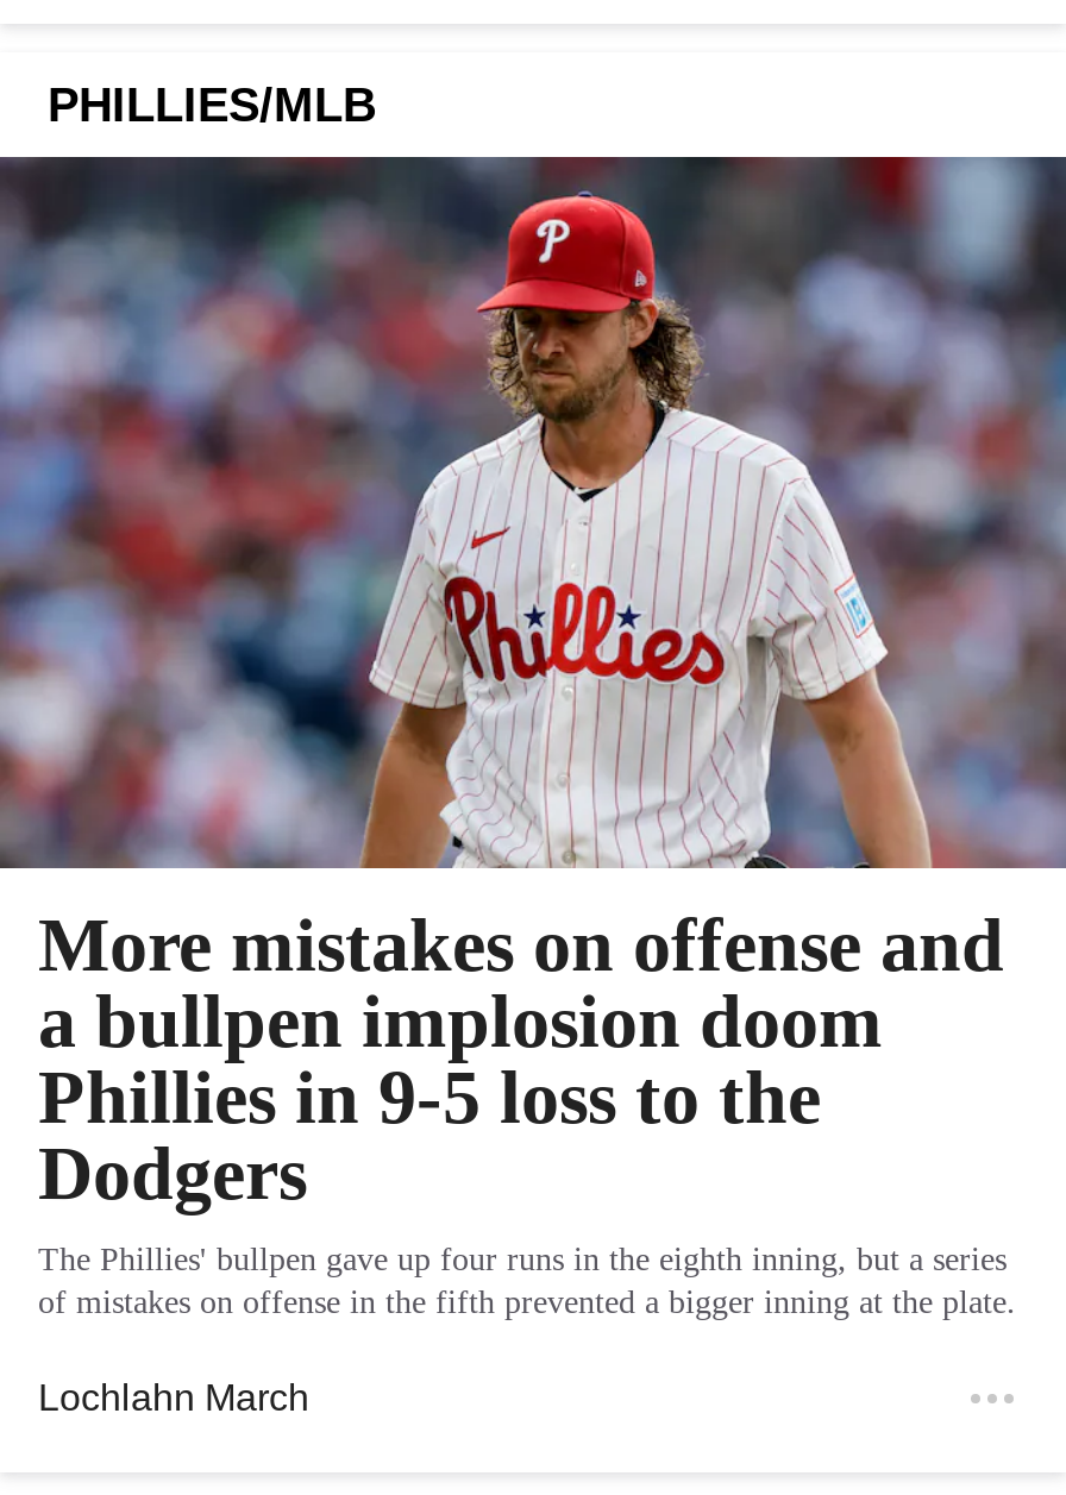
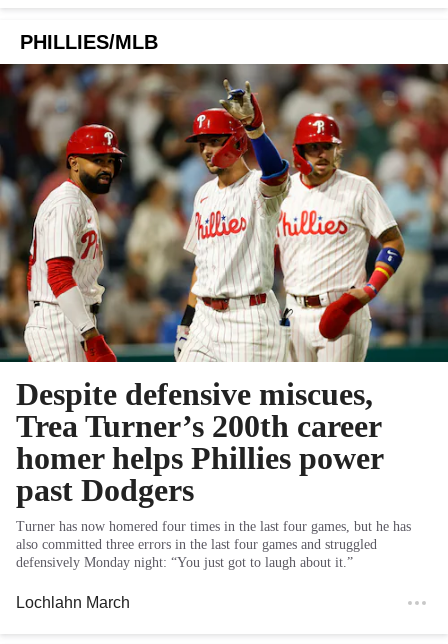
- [image]
- More mistakes on offense and
- a bullpen implosion doom
- Phillies in 9-5 loss to the
- Dodgers
- The Phillies' bullpen gave up four runs in the eighth inning, but a series
- of mistakes on offense in the fifth prevented a bigger inning at the plate.
+ [image]
+ Despite defensive miscues,
+ Trea Turner’s 200th career
+ homer helps Phillies power
+ past Dodgers
+ Turner has now homered four times in the last four games, but he has
+ also committed three errors in the last four games and struggled
+ defensively Monday night: “You just got to laugh about it.”
